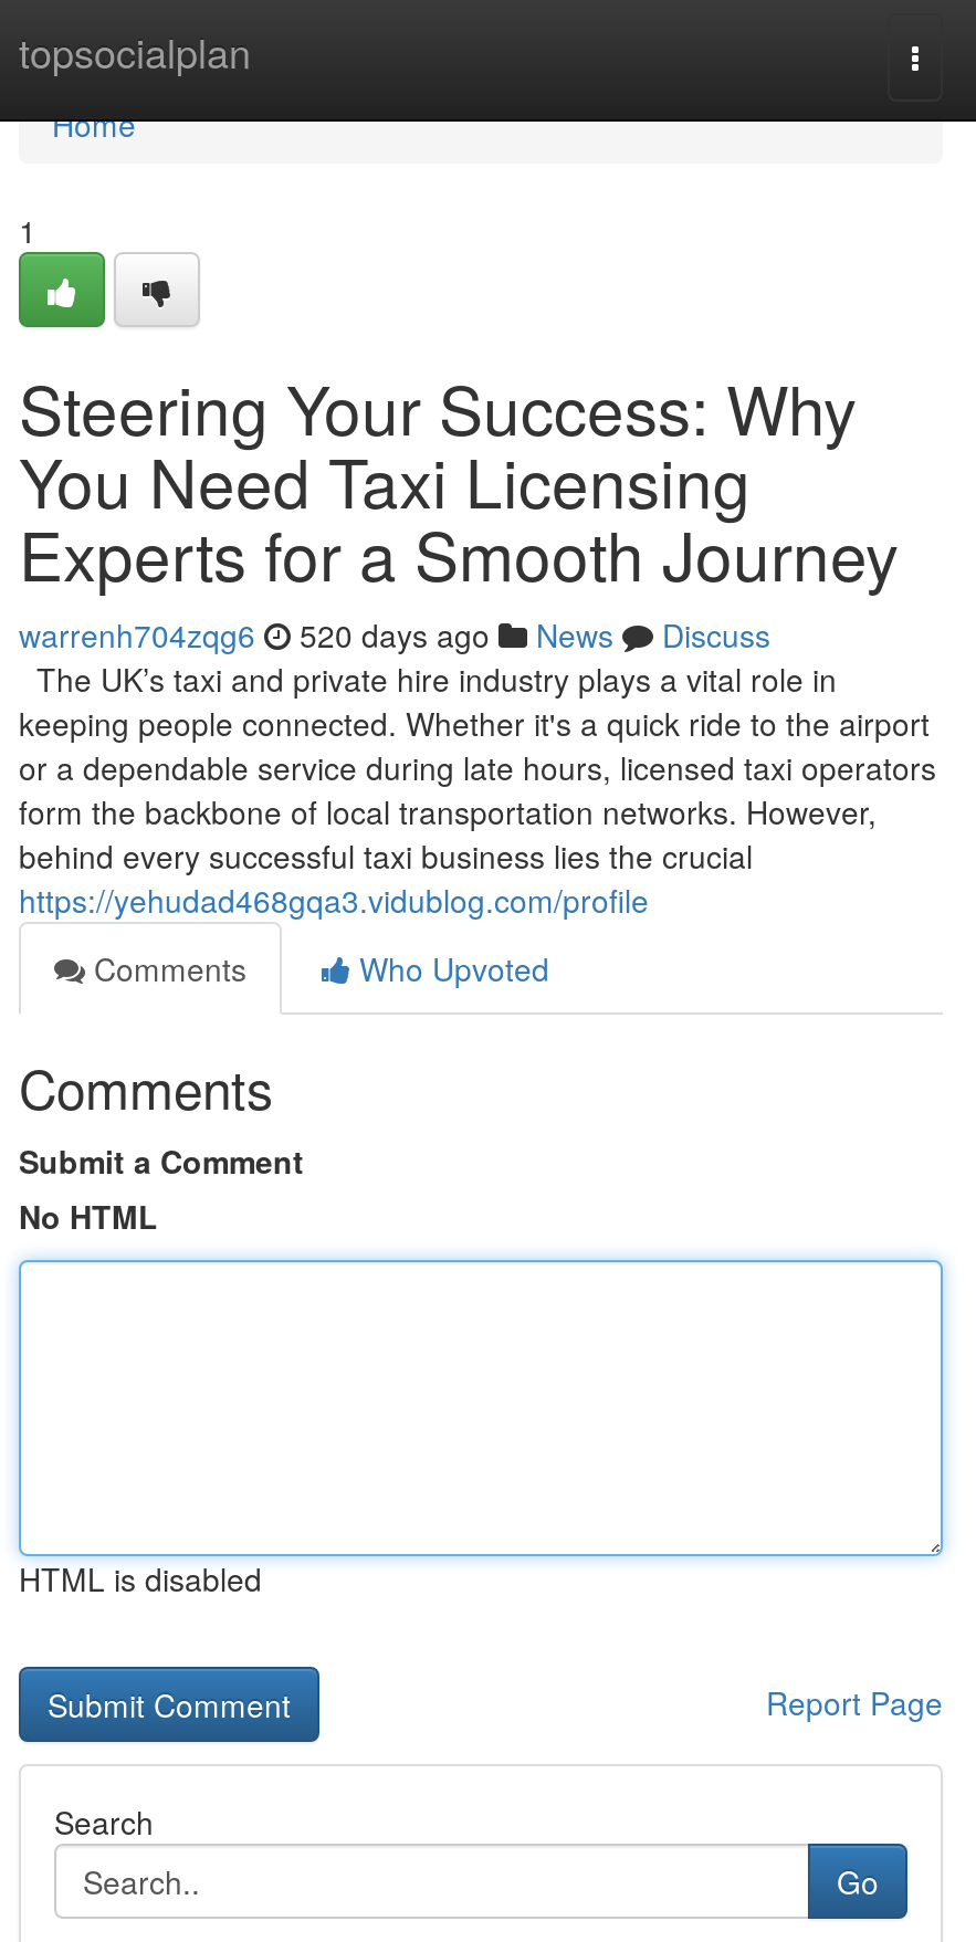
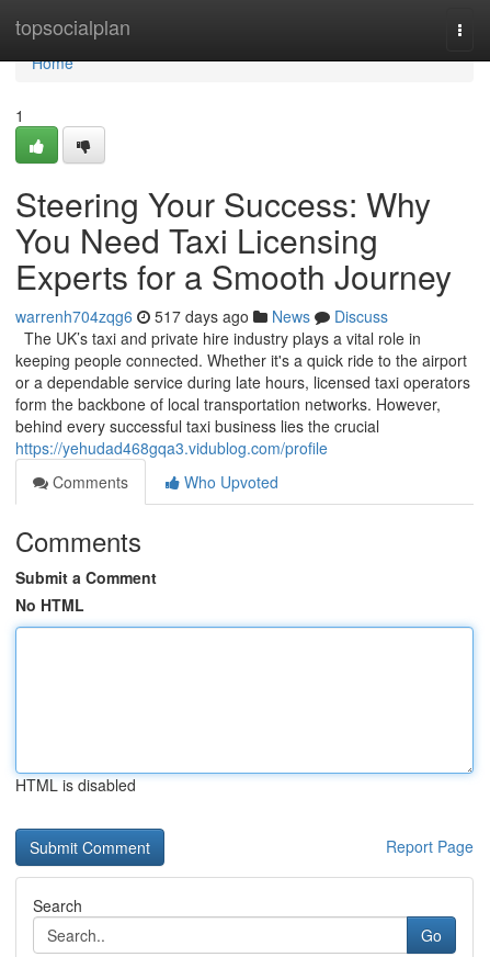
- warrenh704zqg6 520 days ago News Discuss
+ warrenh704zqg6 517 days ago News Discuss
